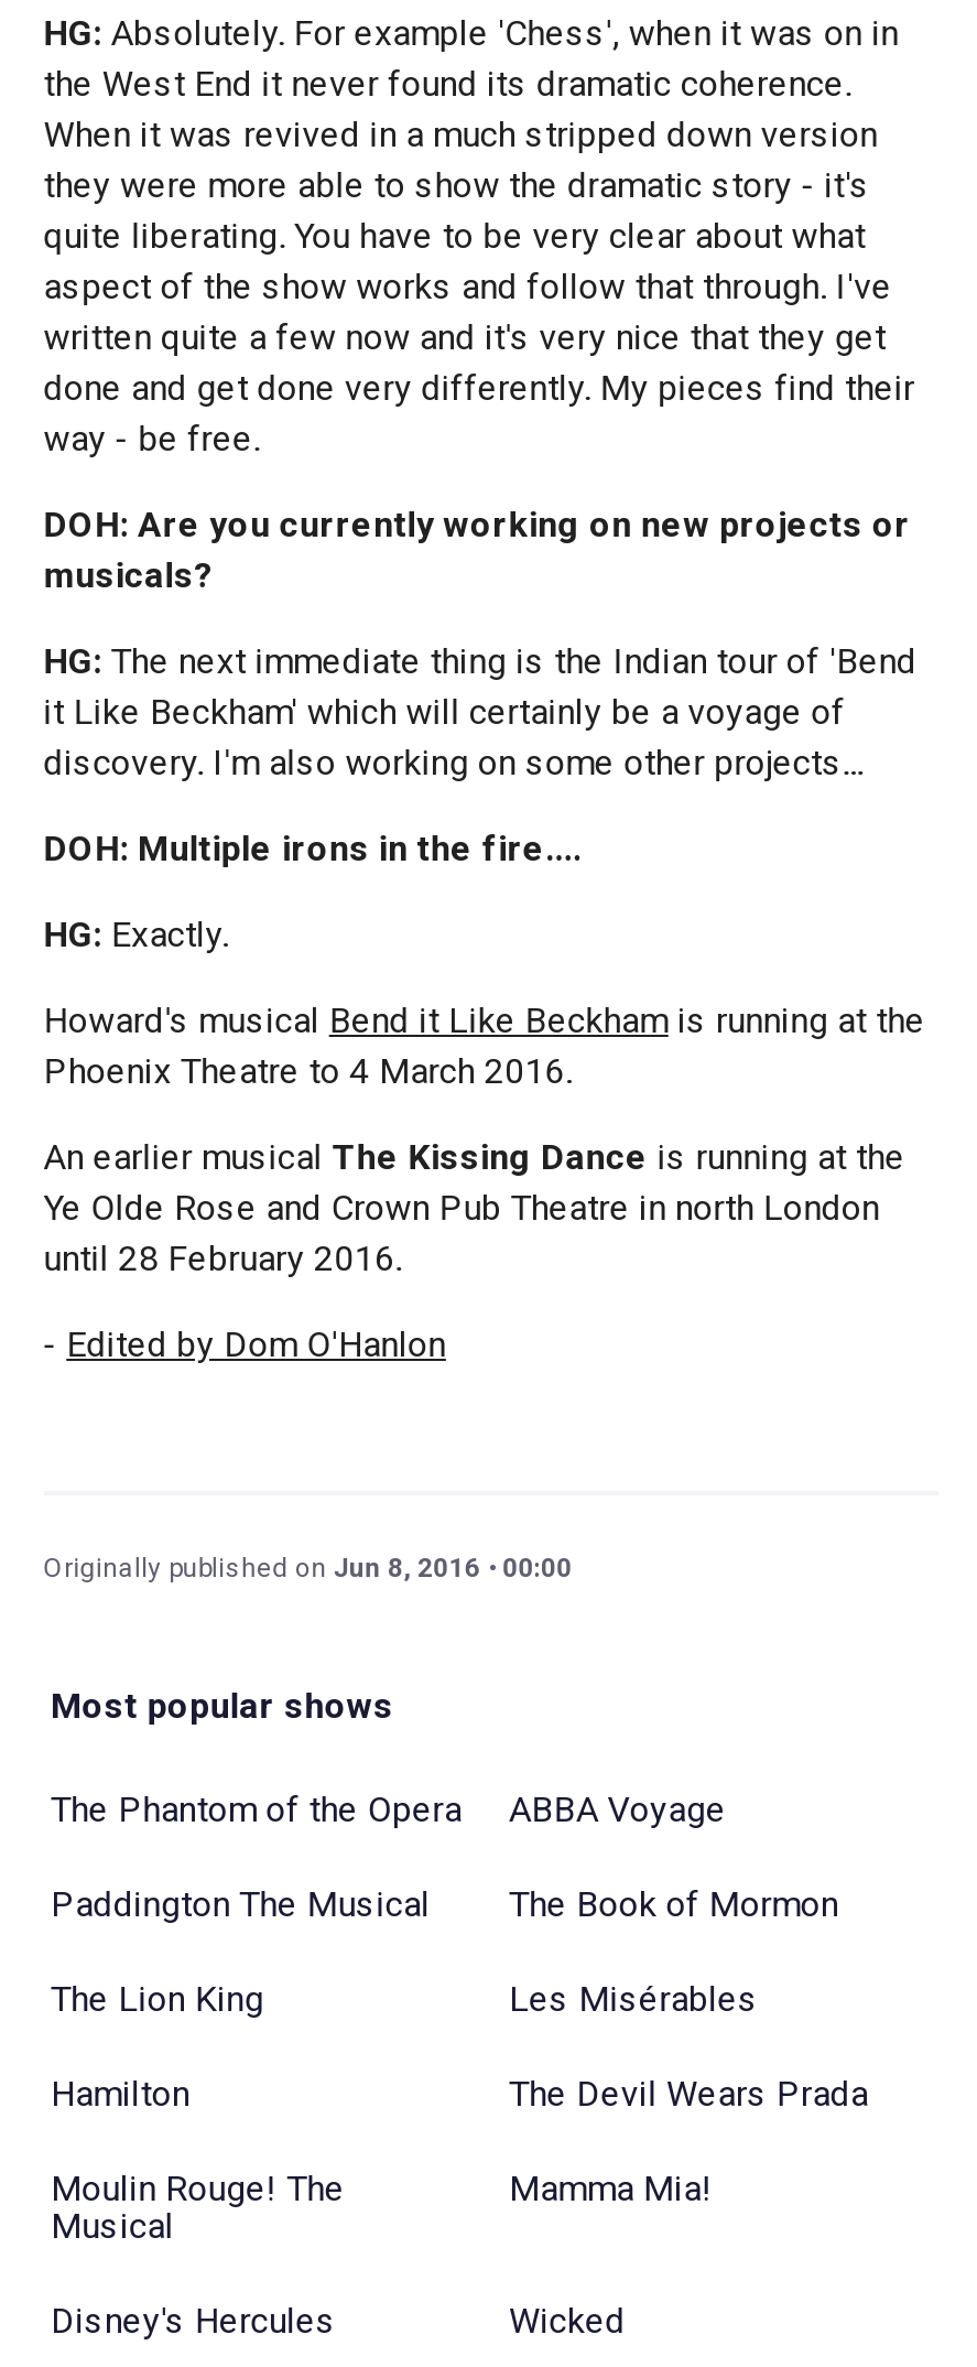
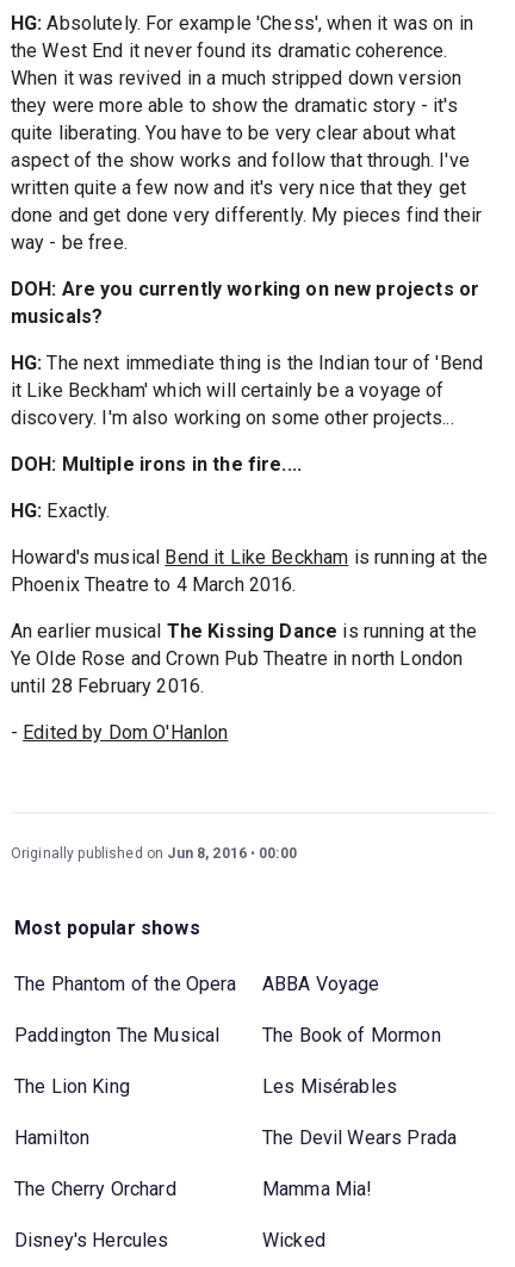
- Moulin Rouge! The
- Musical
+ The Cherry Orchard
